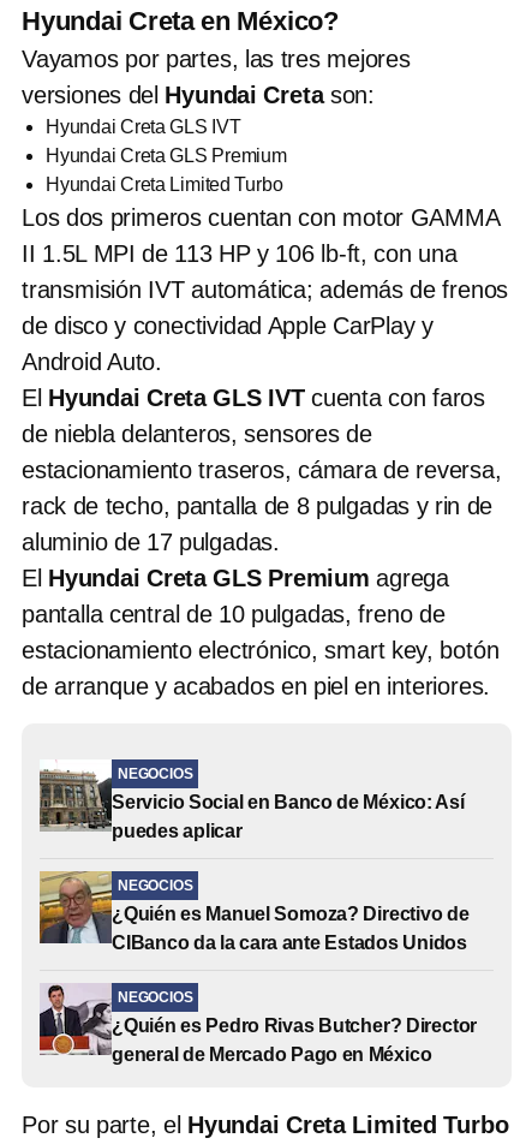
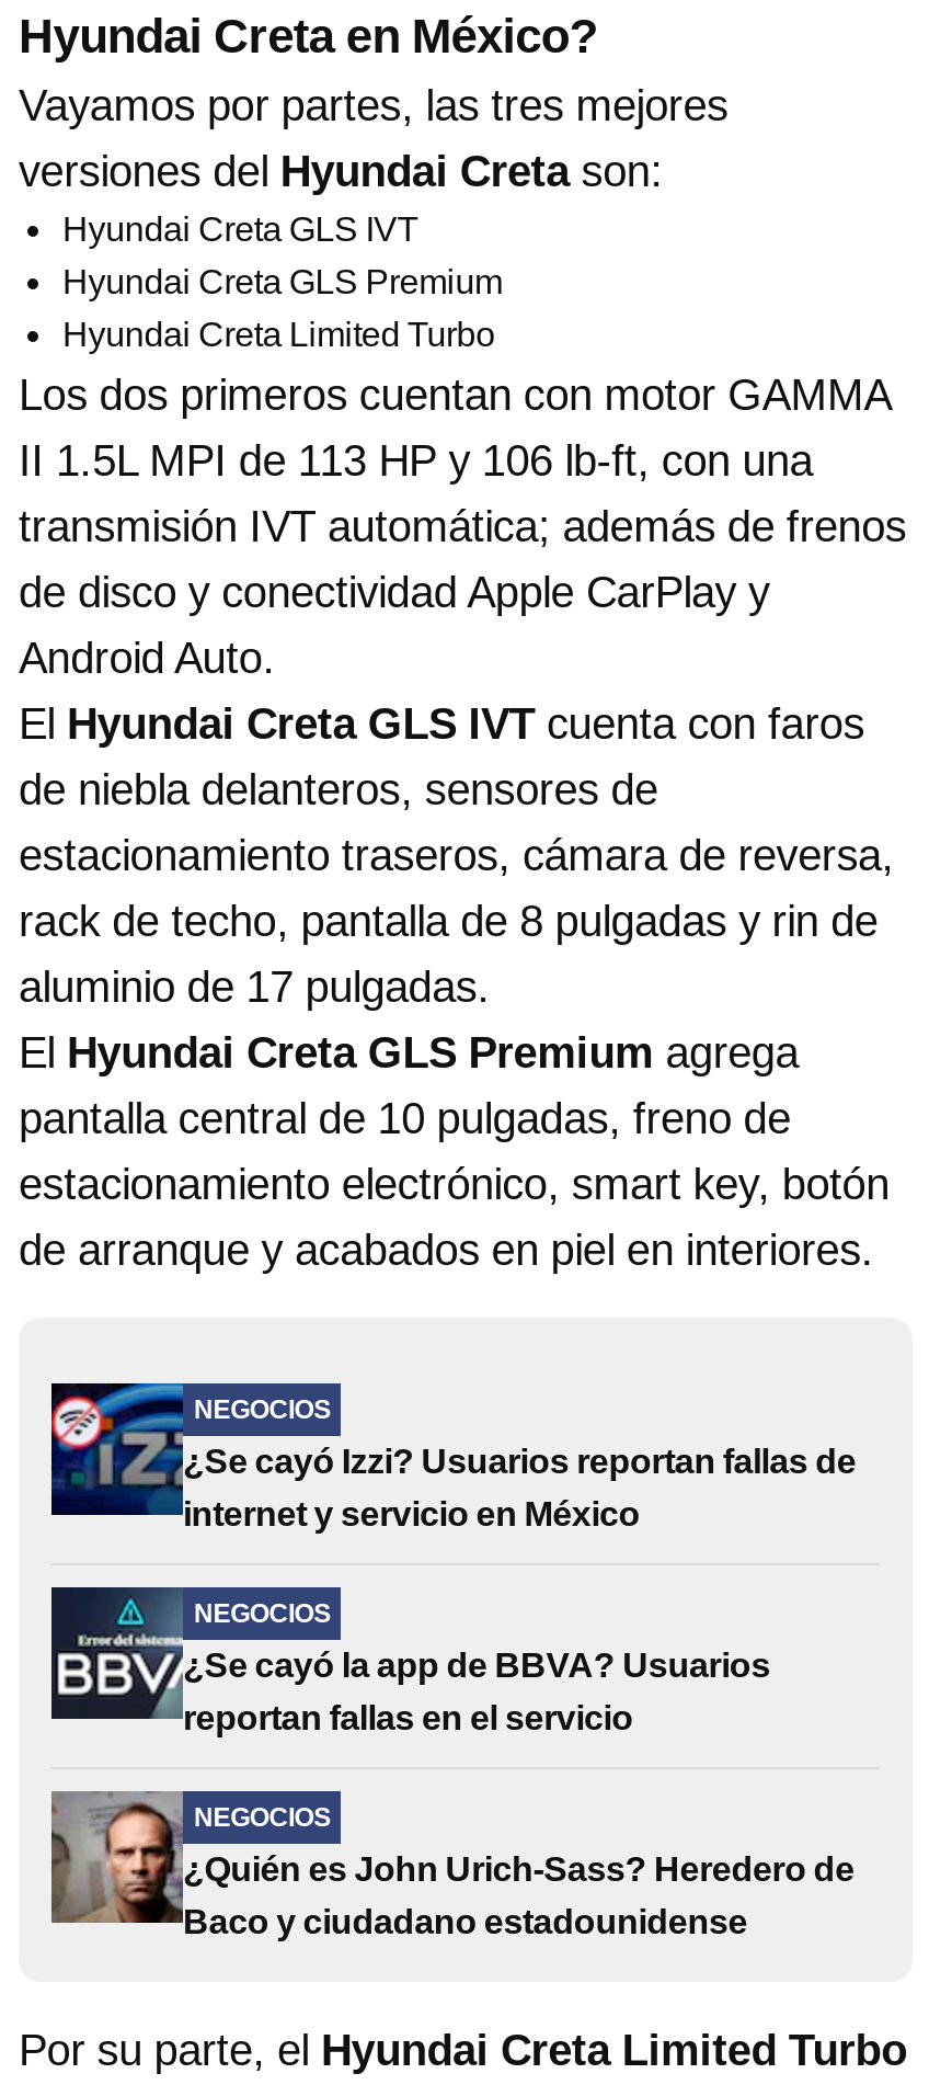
- [image]
- Servicio Social en Banco de México: Así
- puedes aplicar
+ [image]
+ ¿Se cayó Izzi? Usuarios reportan fallas de
+ internet y servicio en México

- [image]
- ¿Quién es Manuel Somoza? Directivo de
- CIBanco da la cara ante Estados Unidos
+ [image]
+ ¿Se cayó la app de BBVA? Usuarios
+ reportan fallas en el servicio

- [image]
- ¿Quién es Pedro Rivas Butcher? Director
- general de Mercado Pago en México
+ [image]
+ ¿Quién es John Urich-Sass? Heredero de
+ Baco y ciudadano estadounidense
